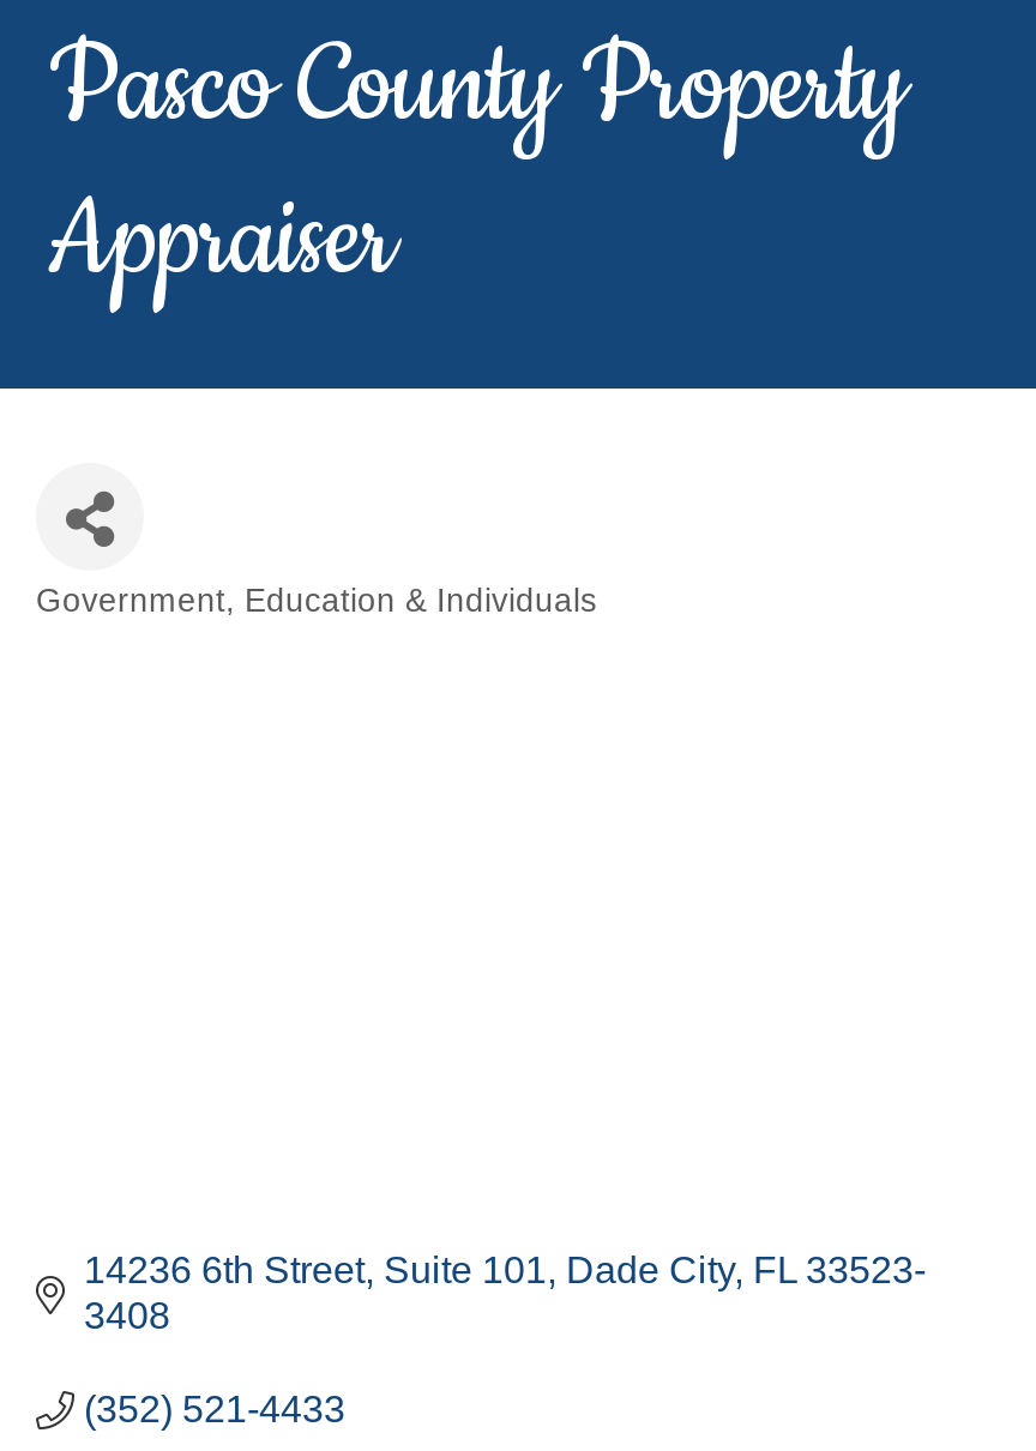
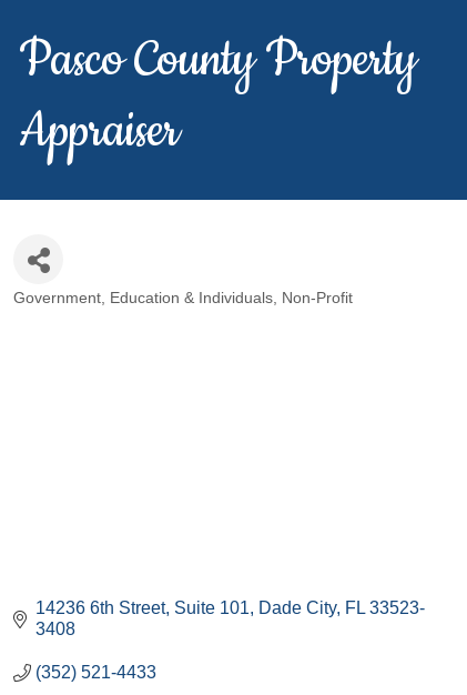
- Government, Education & Individuals
+ Government, Education & Individuals Non-Profit
